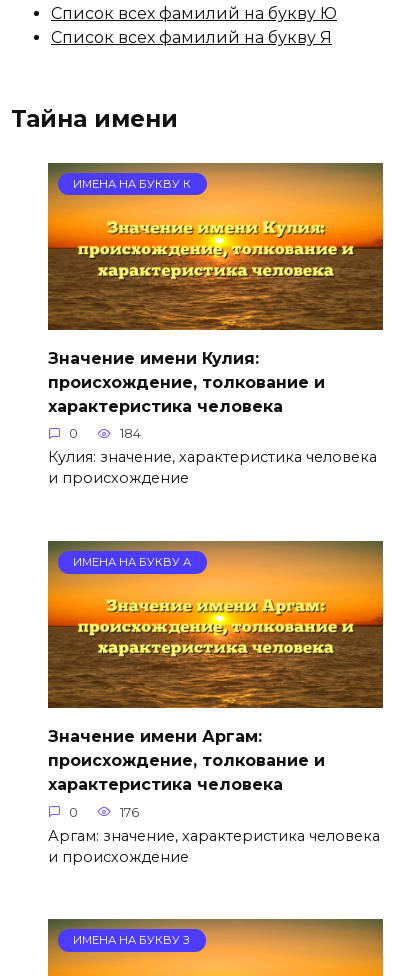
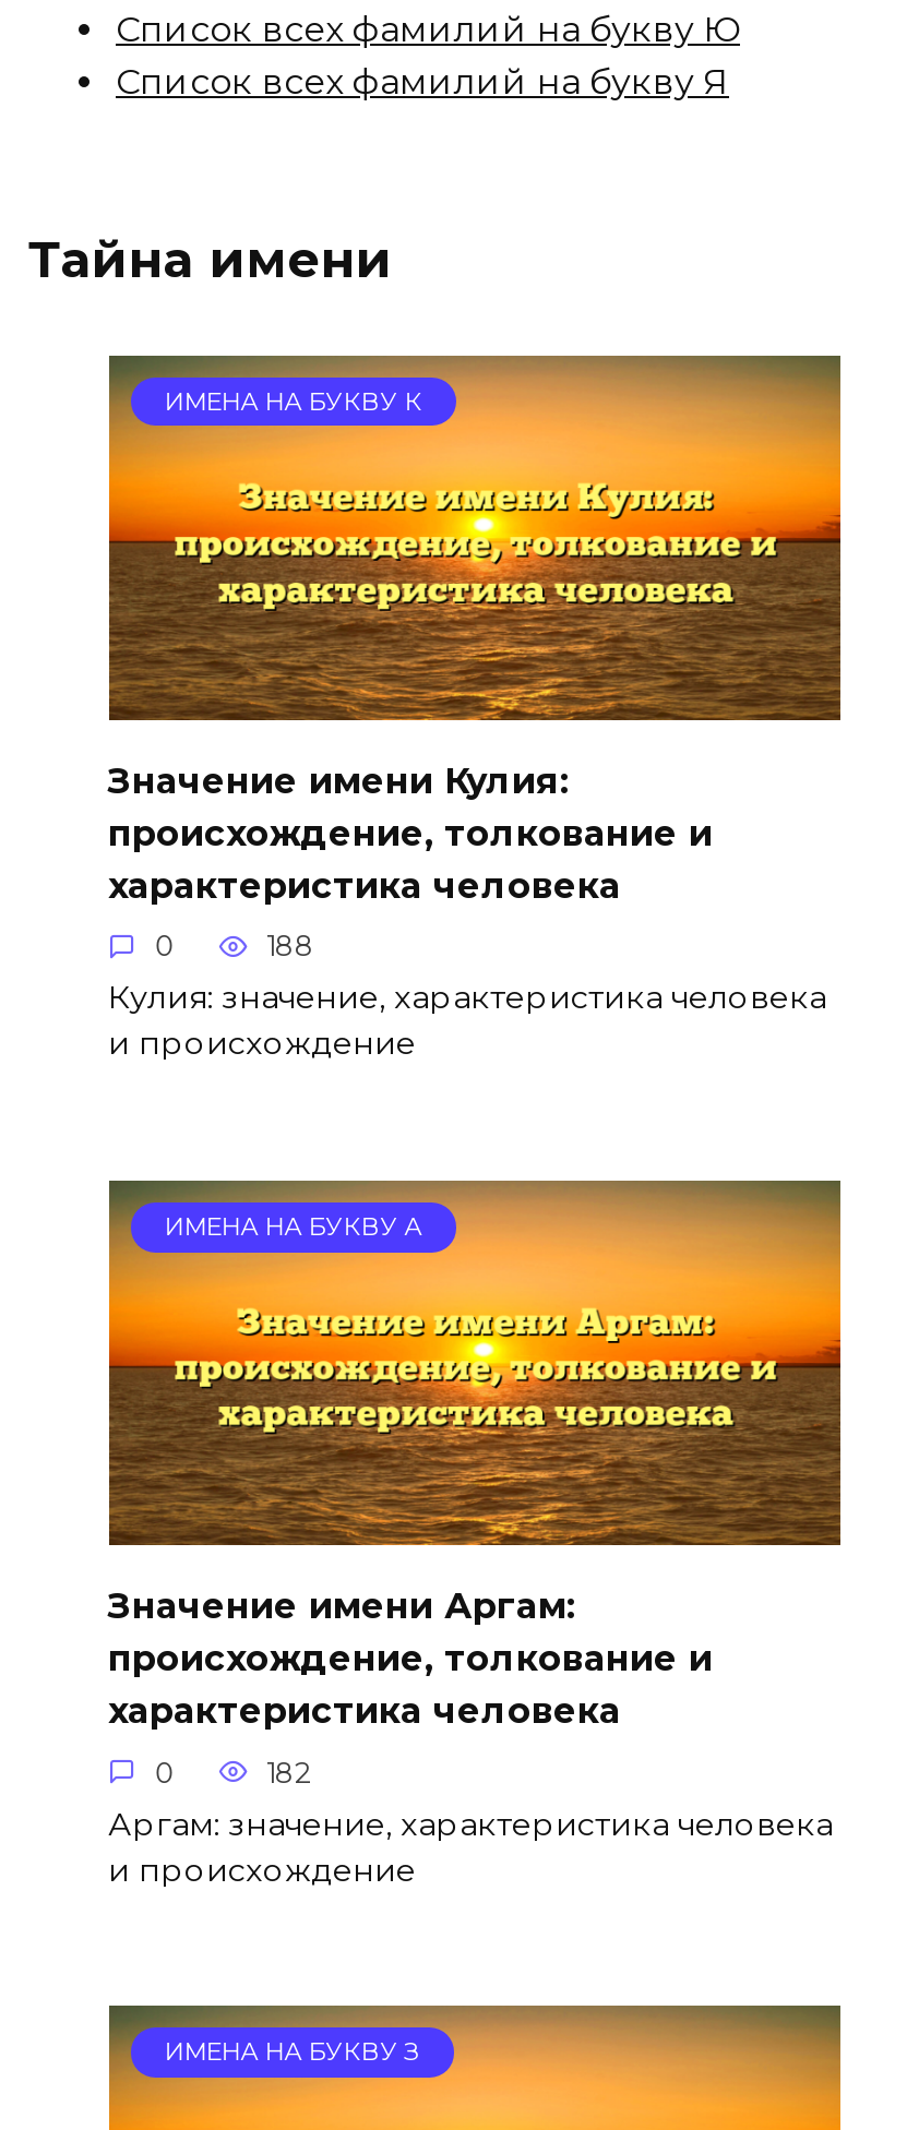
- 184
+ 188

- 176
+ 182
